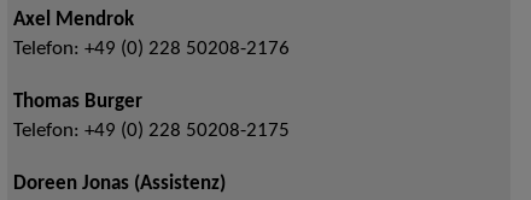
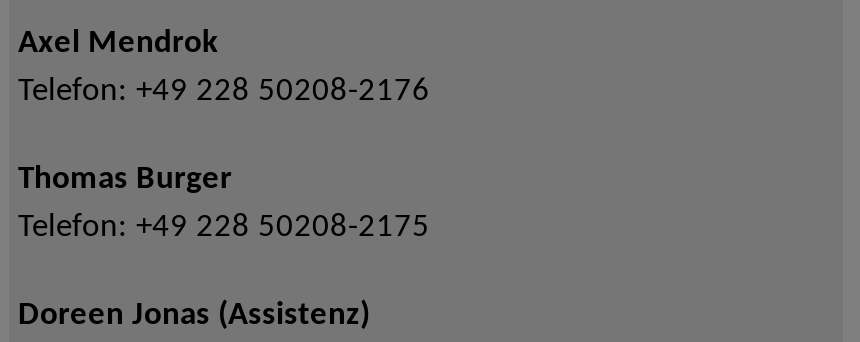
- Telefon: +49 (0) 228 50208-2176
+ Telefon: +49 228 50208-2176

- Telefon: +49 (0) 228 50208-2175
+ Telefon: +49 228 50208-2175
